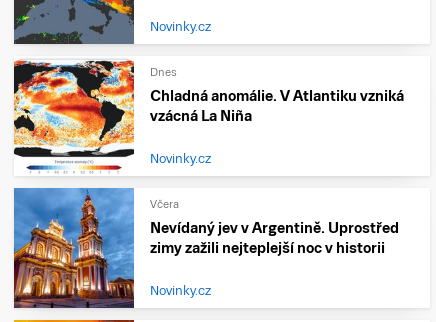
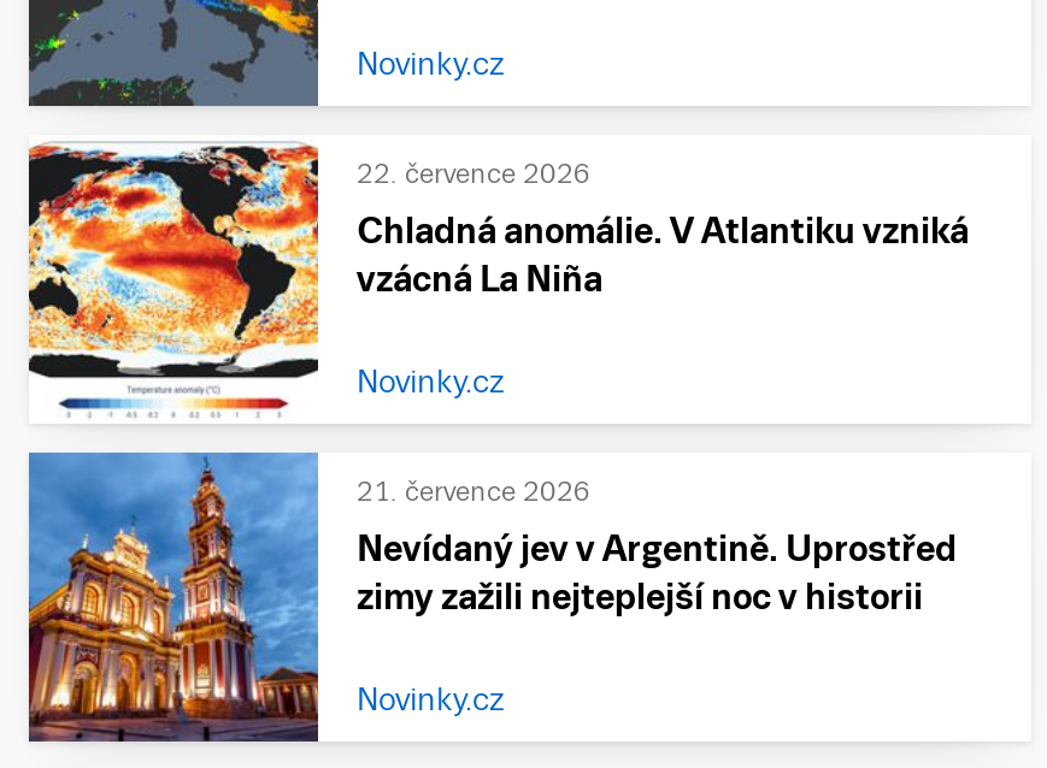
- Dnes
+ 22. července 2026

- Včera
+ 21. července 2026
